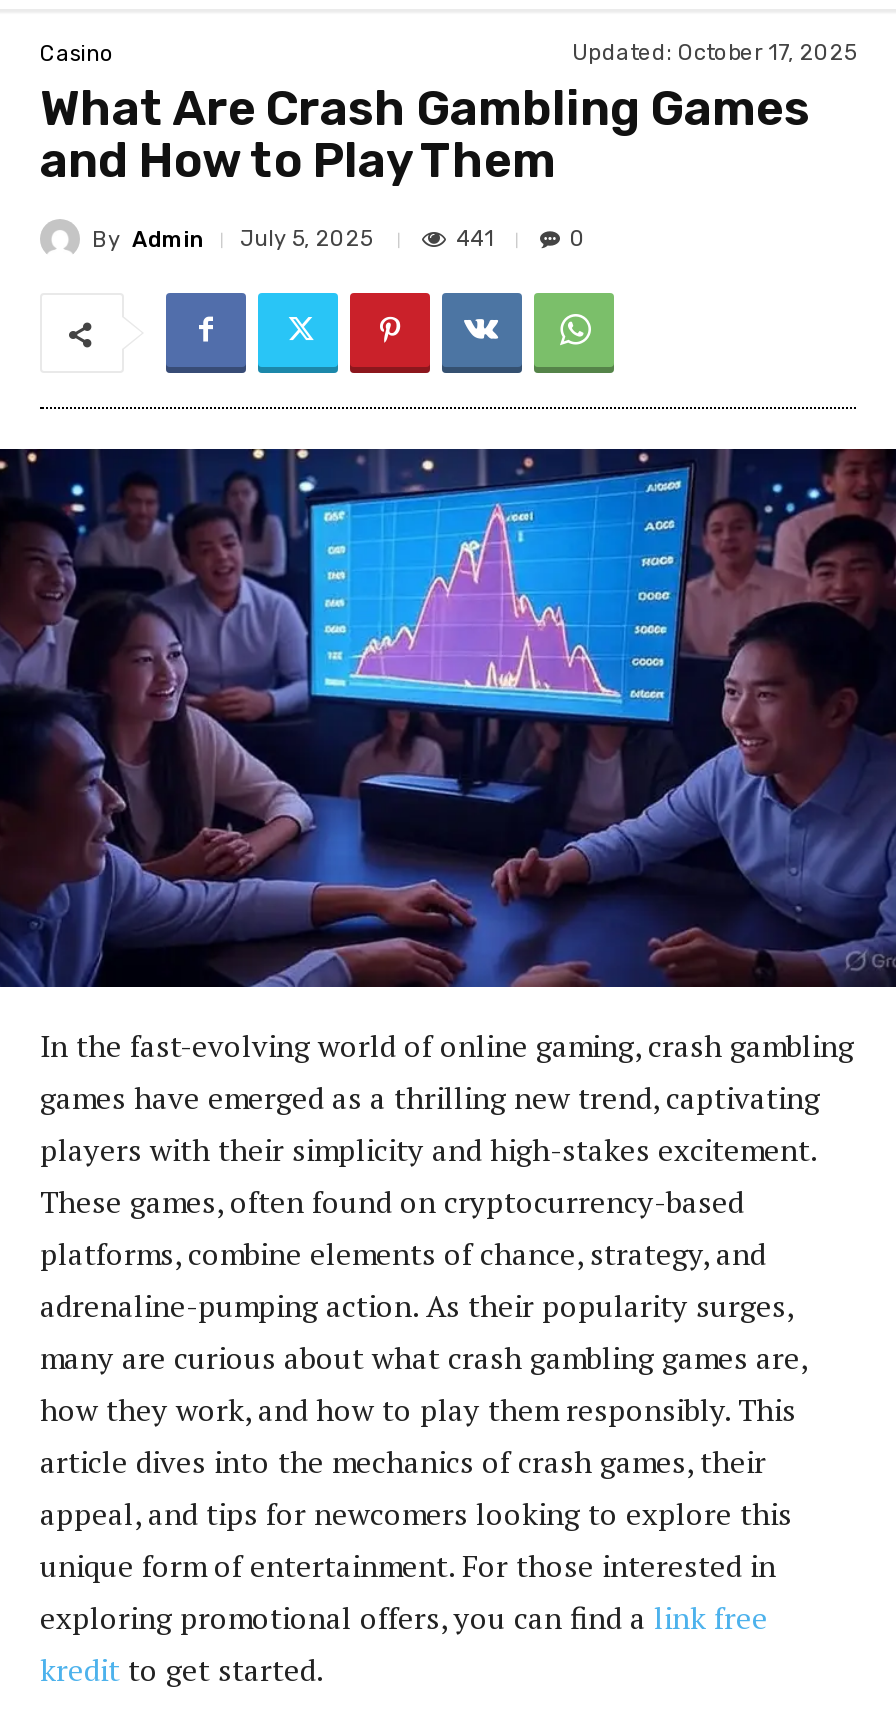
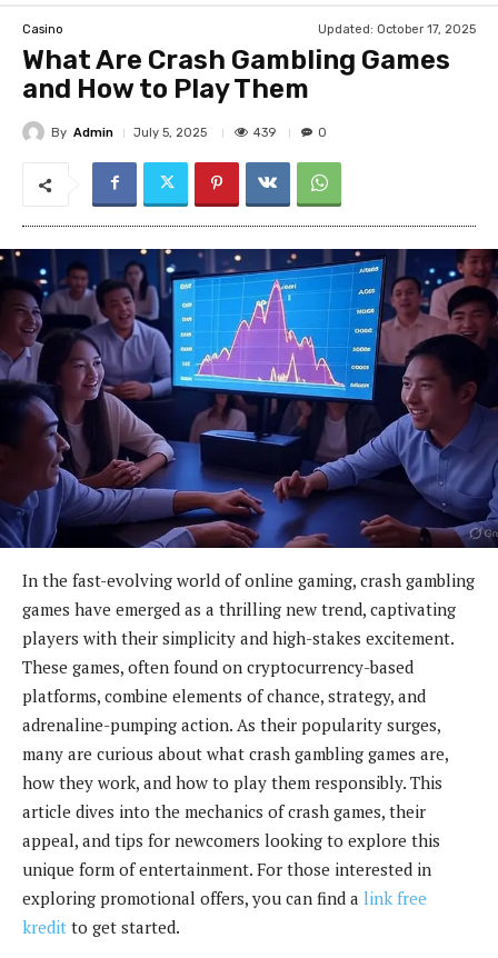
- 441
+ 439
